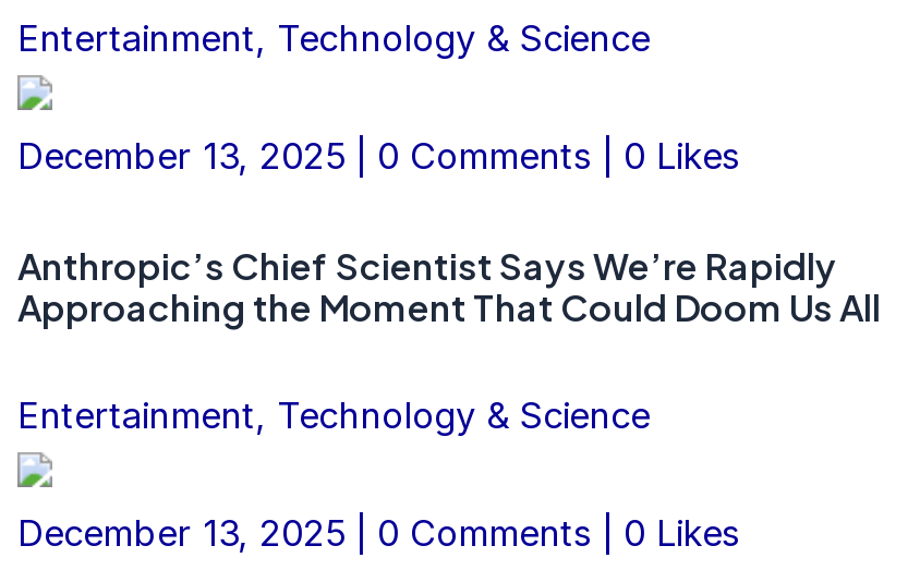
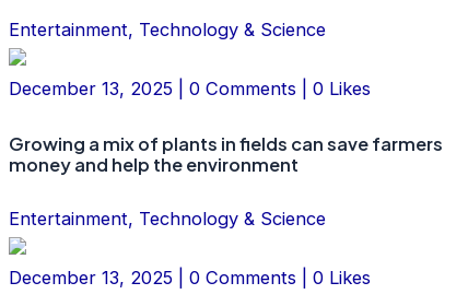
- Anthropic’s Chief Scientist Says We’re Rapidly
- Approaching the Moment That Could Doom Us All
+ Growing a mix of plants in fields can save farmers
+ money and help the environment
